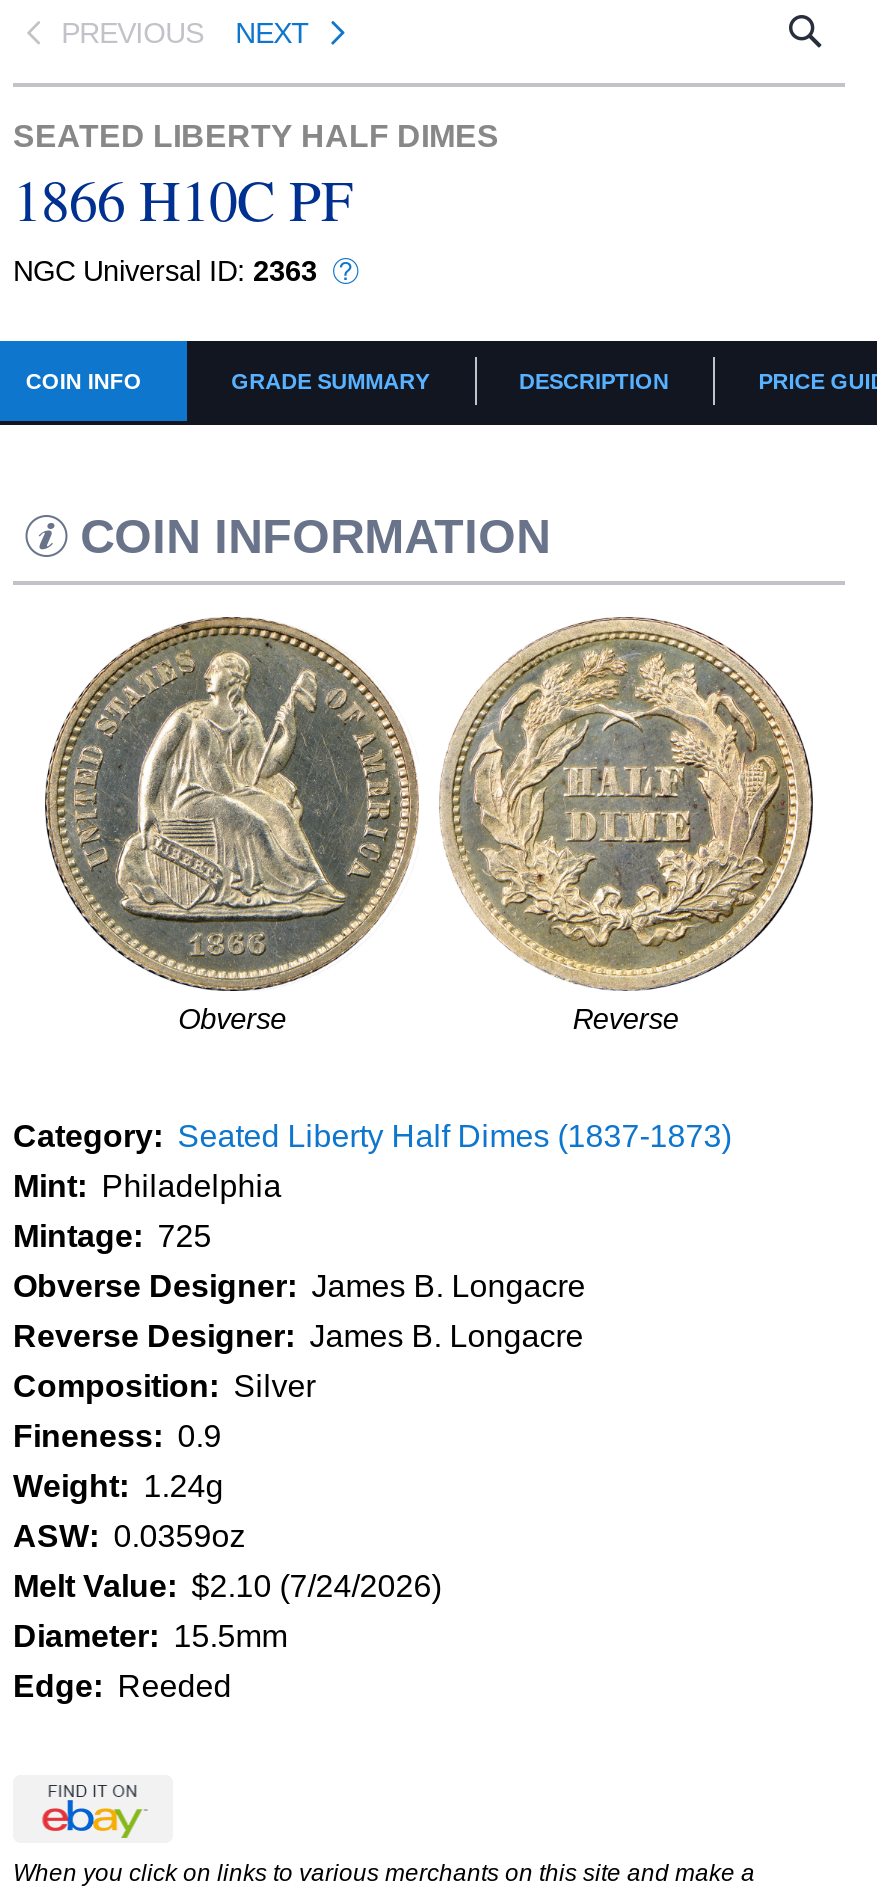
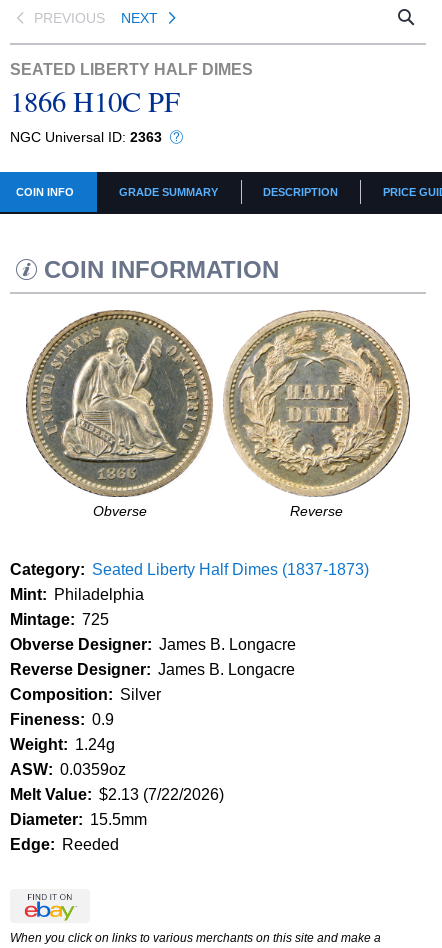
- Melt Value: $2.10 (7/24/2026)
+ Melt Value: $2.13 (7/22/2026)
